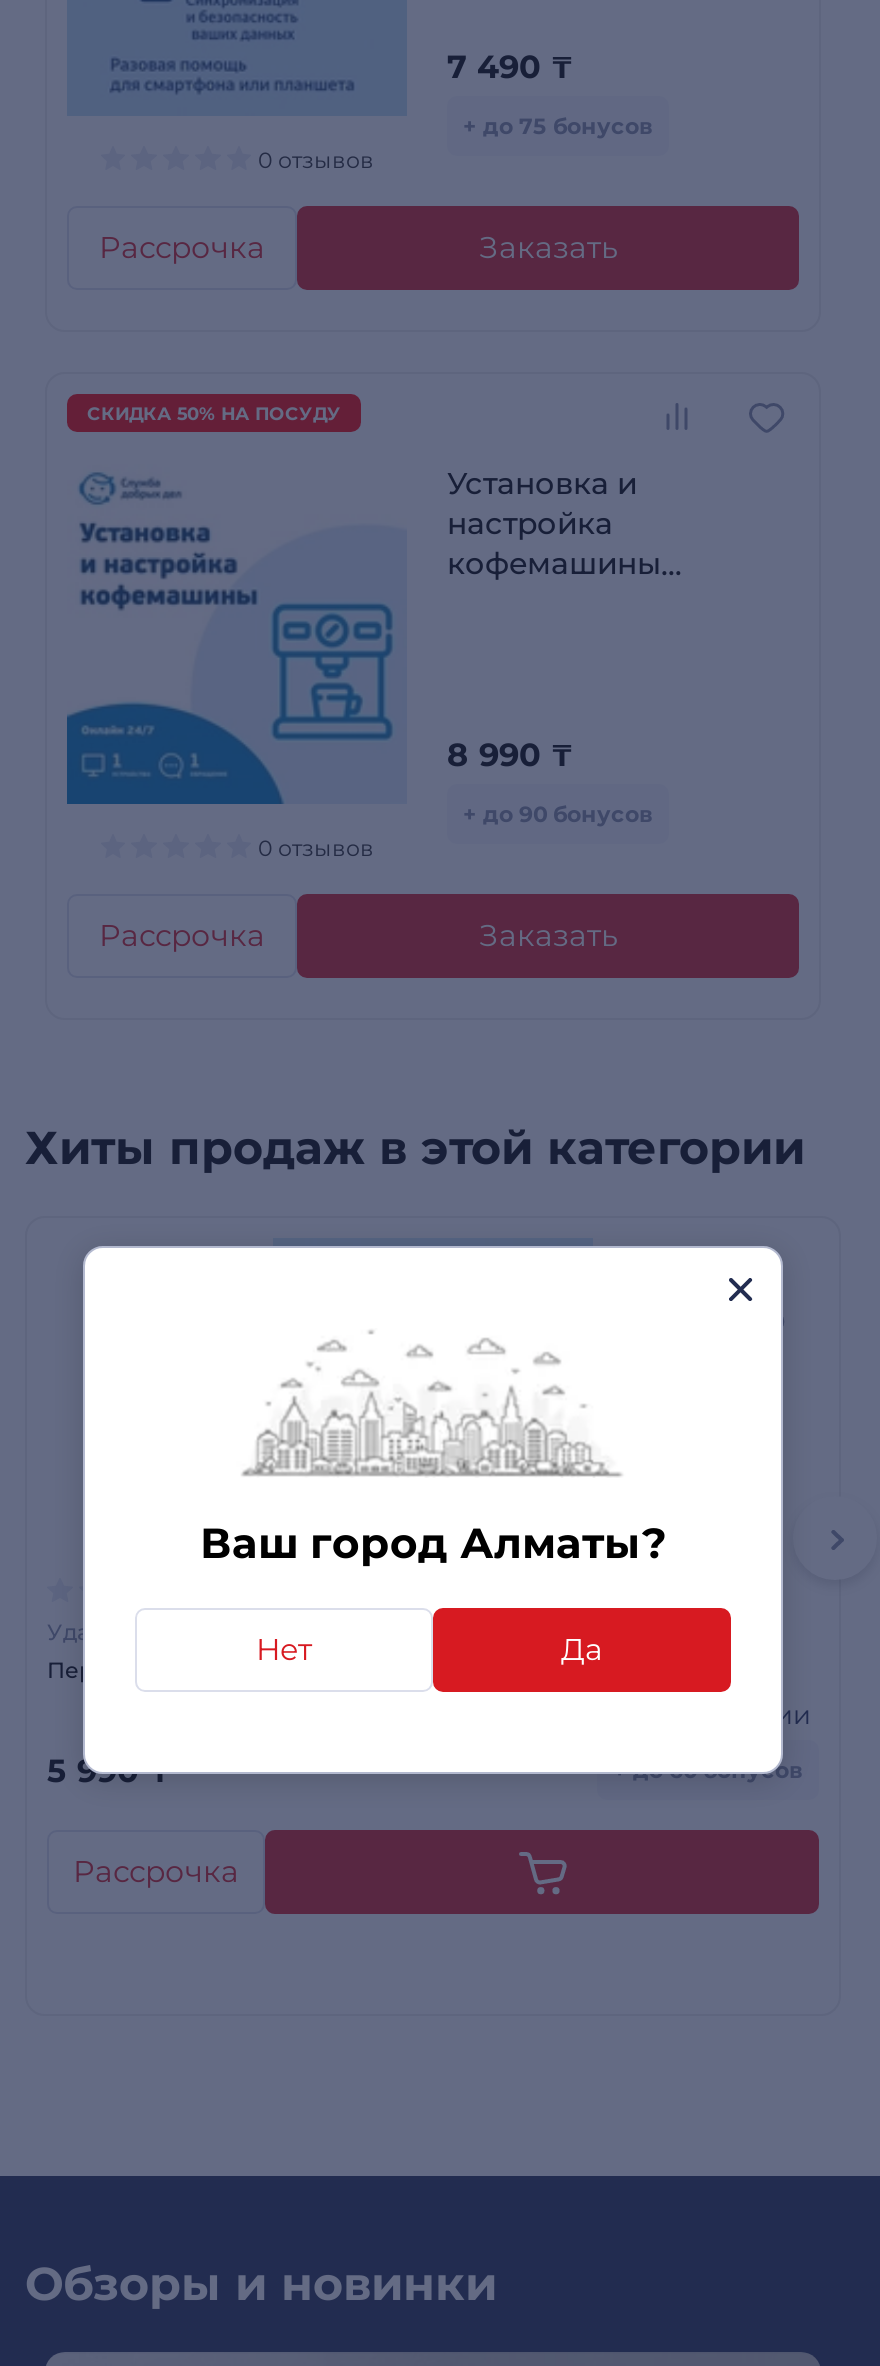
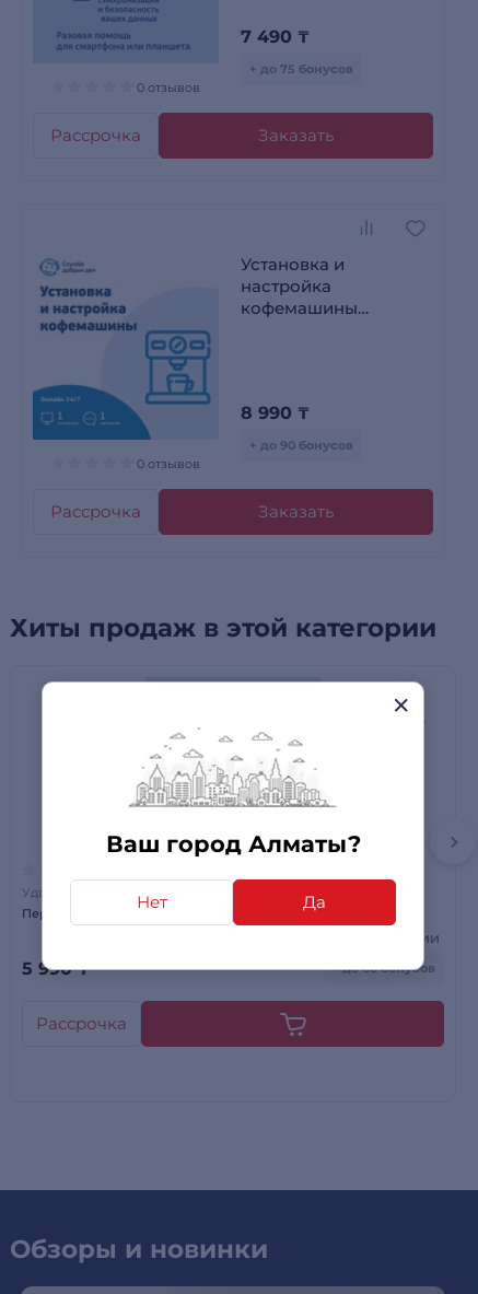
- СКИДКА 50% НА ПОСУДУ
